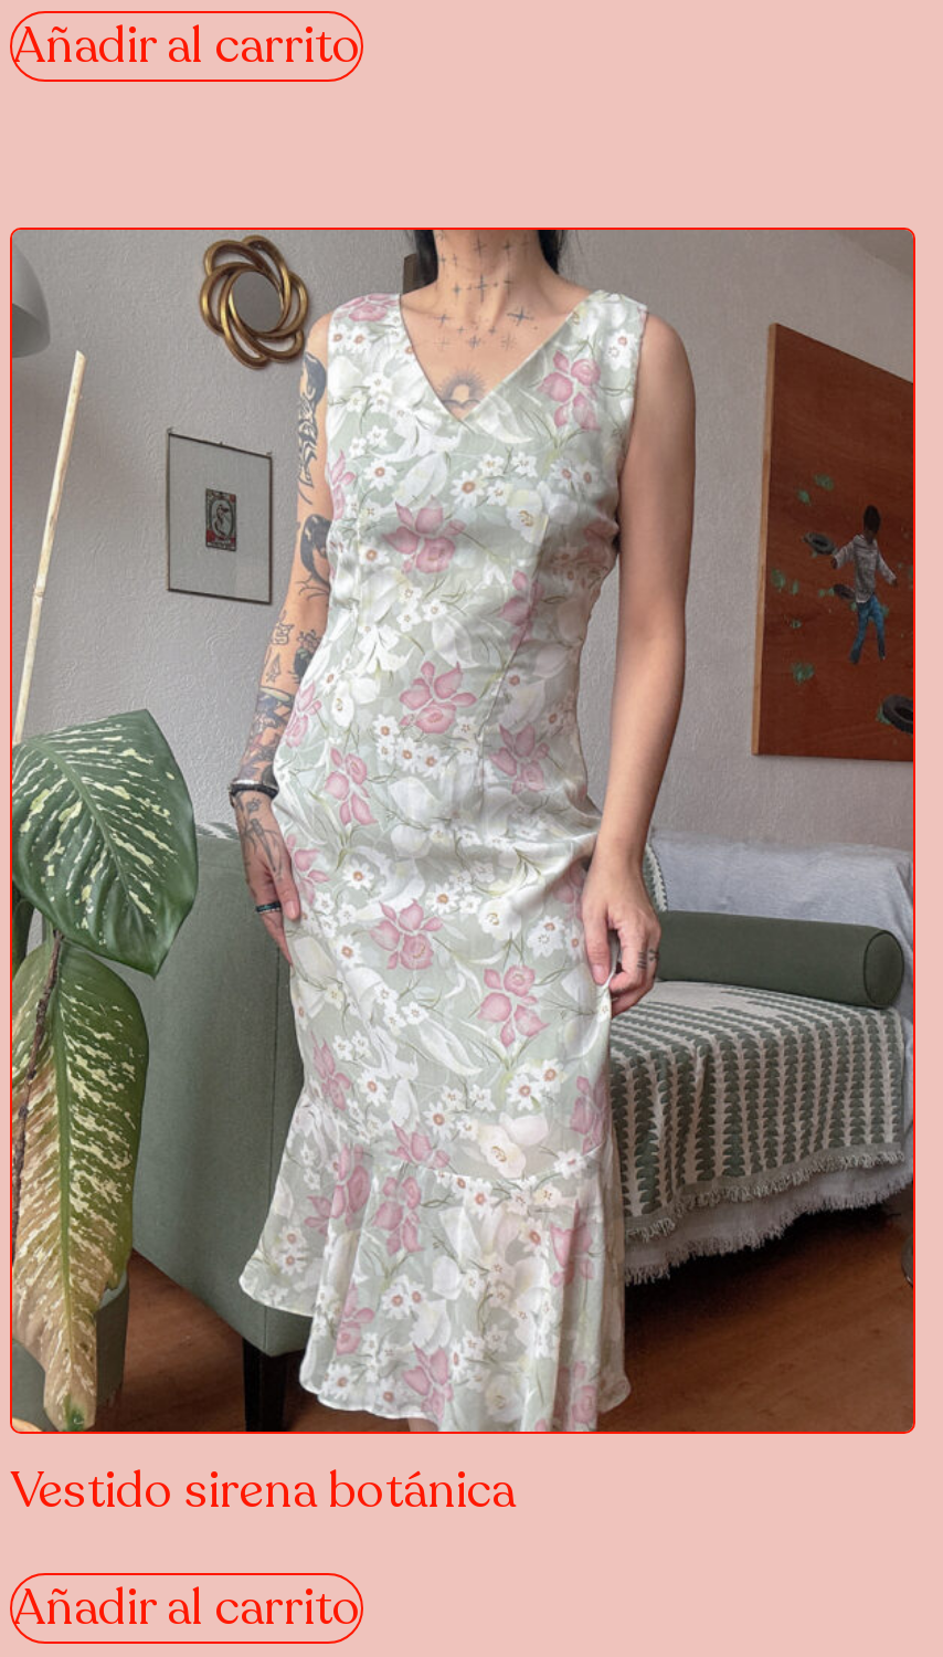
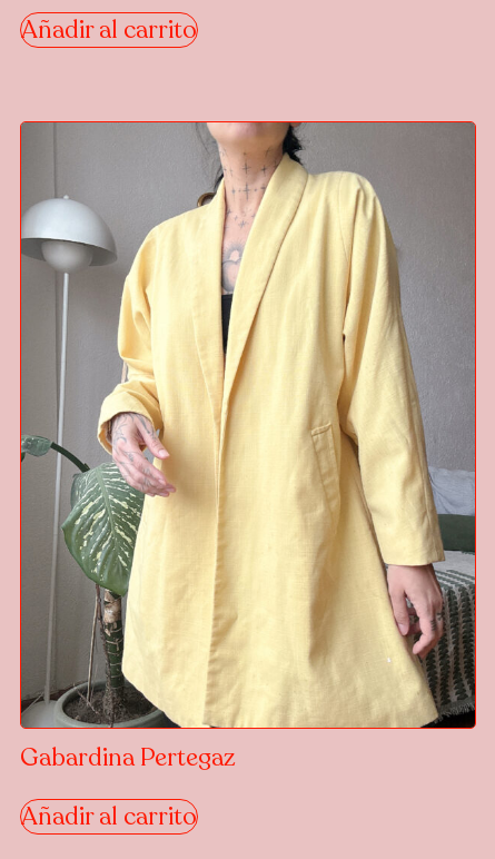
- [image]
- Vestido sirena botánica
+ [image]
+ Gabardina Pertegaz
